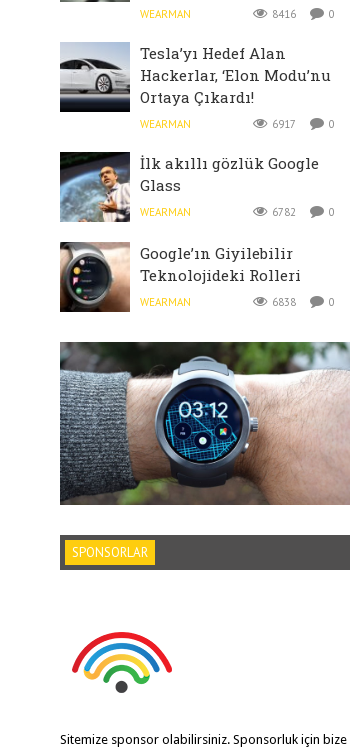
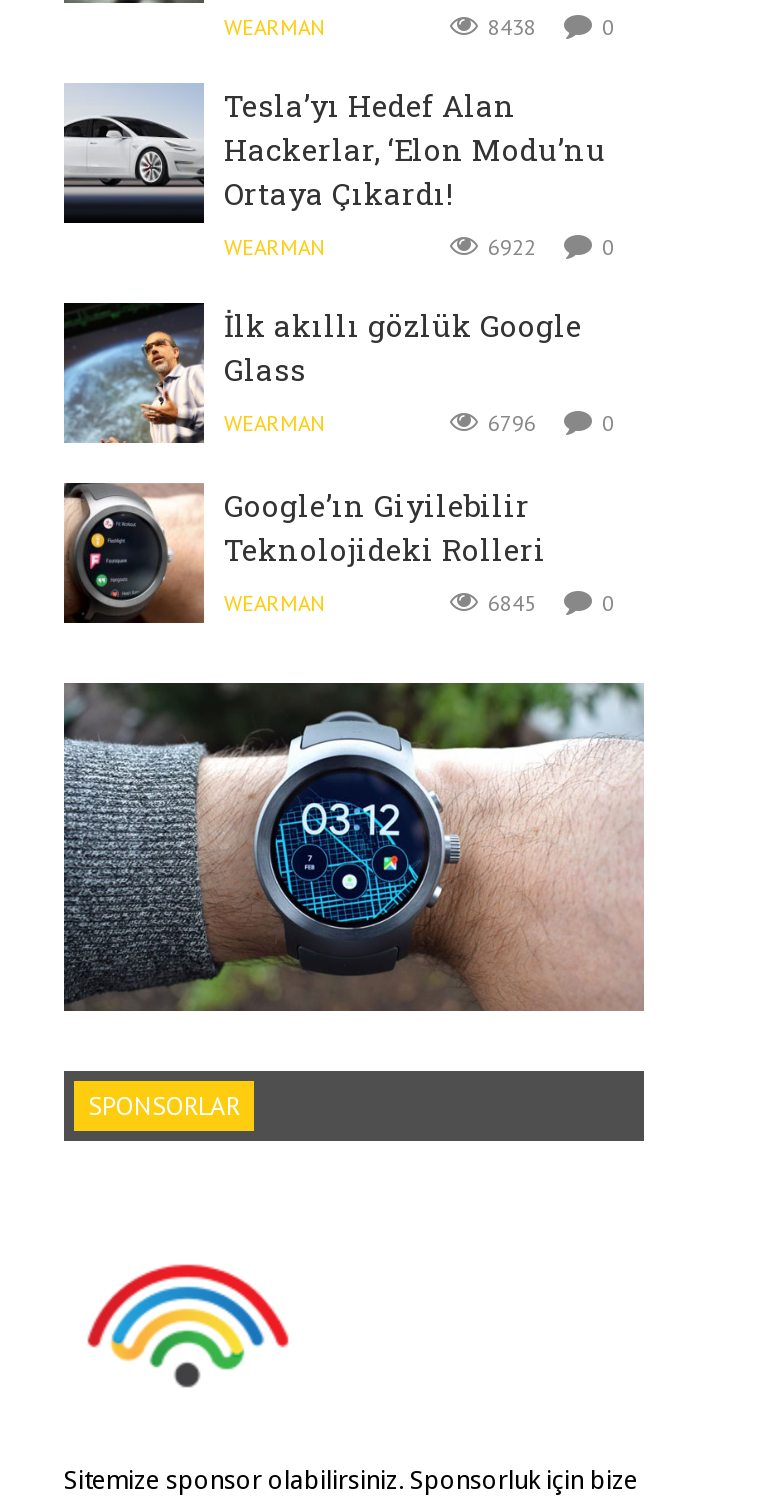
- 8416
+ 8438

- 6917
+ 6922

- 6782
+ 6796

- 6838
+ 6845
